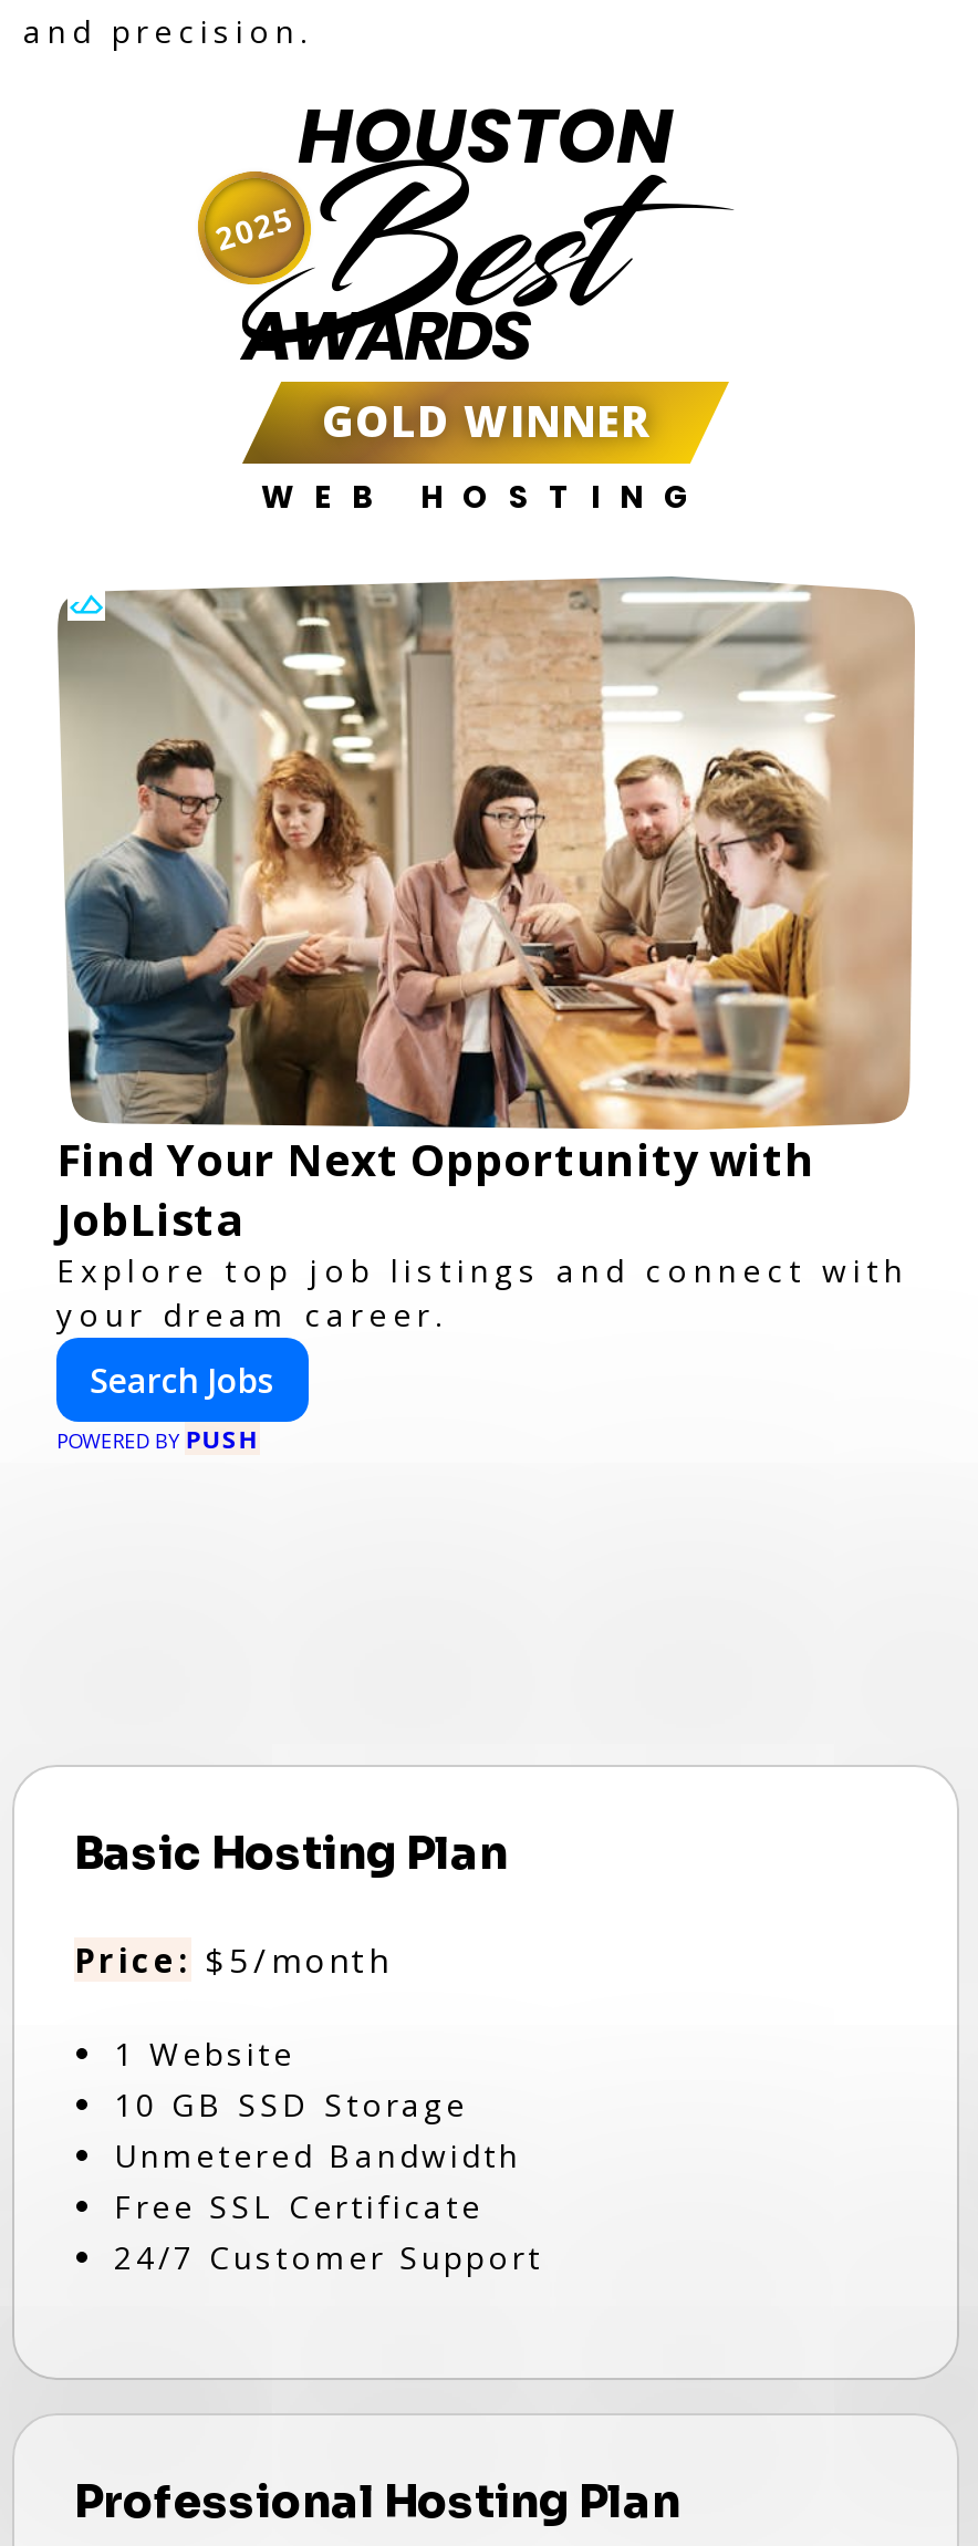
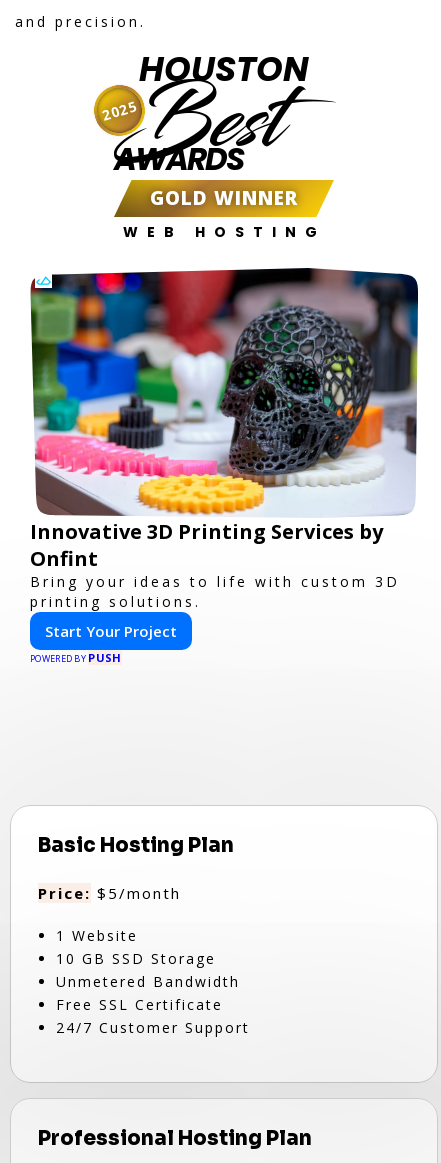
- [image]
- Find Your Next Opportunity with
- JobLista
- Explore top job listings and connect with
- your dream career.
+ [image]
+ Innovative 3D Printing Services by
+ Onfint
+ Bring your ideas to life with custom 3D
+ printing solutions.

- Search Jobs
+ Start Your Project
